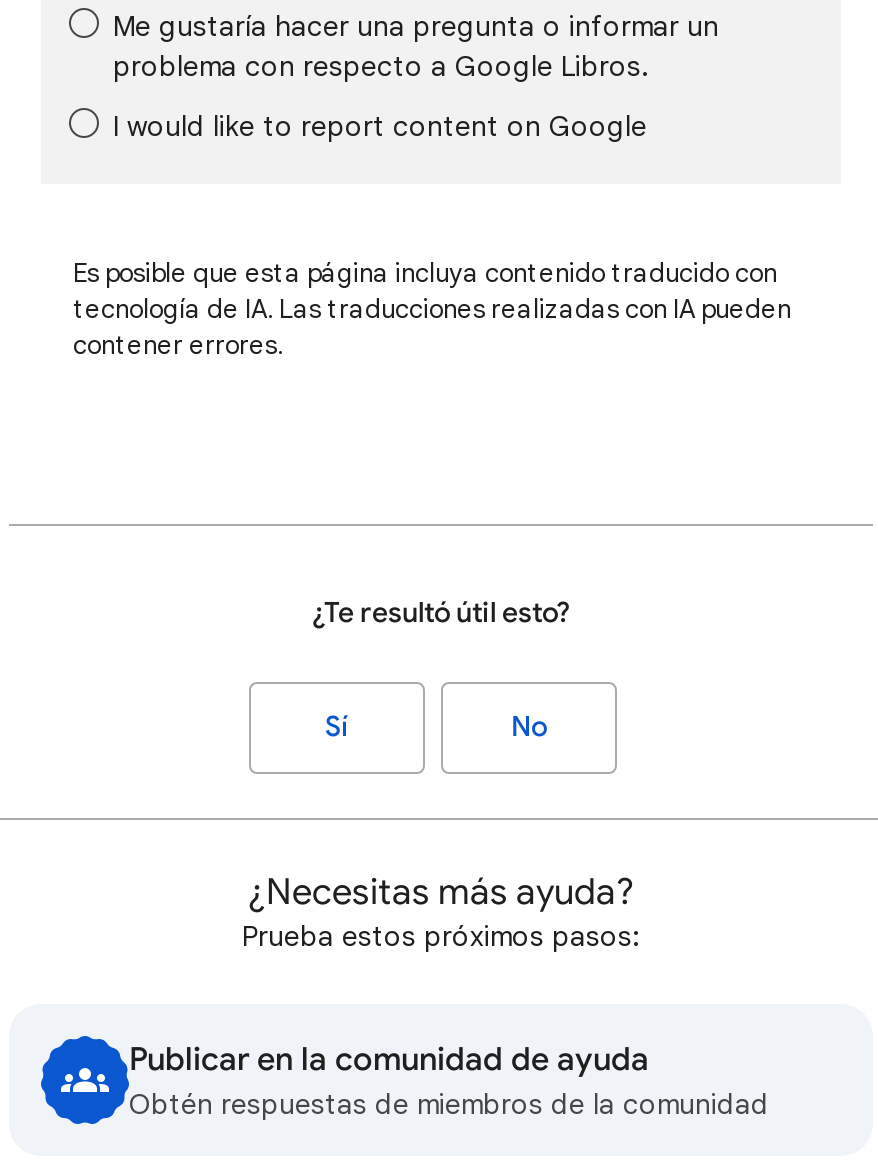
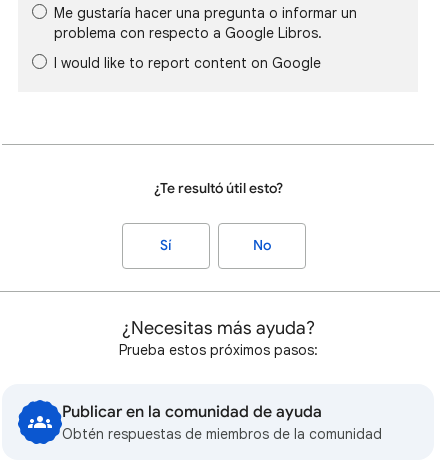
- Es posible que esta página incluya contenido traducido con
- tecnología de IA. Las traducciones realizadas con IA pueden
- contener errores.
